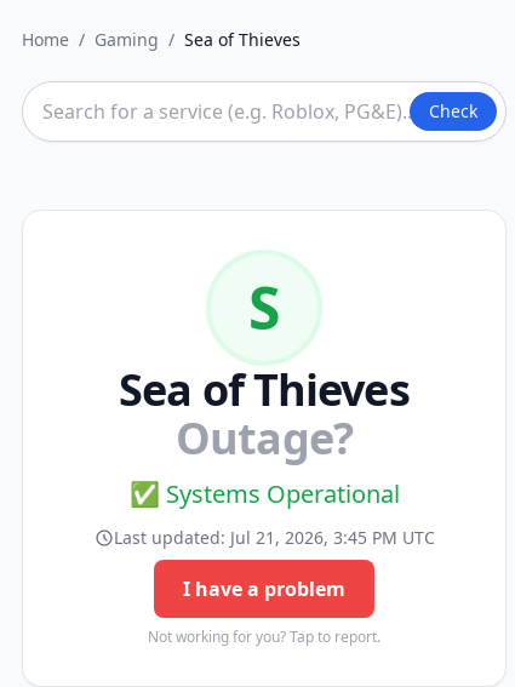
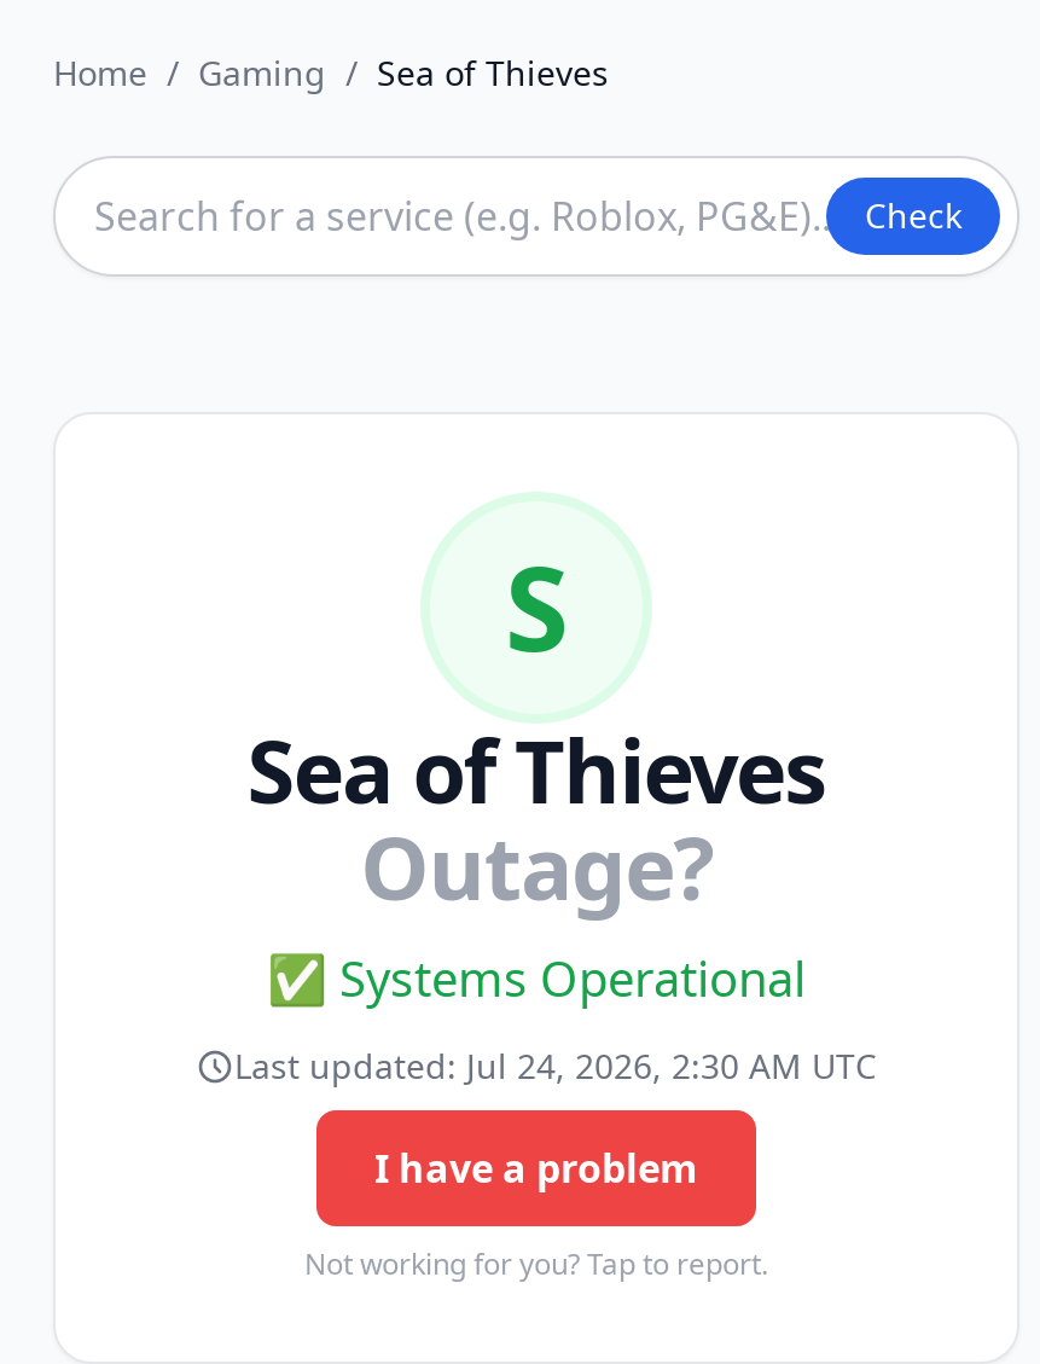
- Last updated: Jul 21, 2026, 3:45 PM UTC
+ Last updated: Jul 24, 2026, 2:30 AM UTC
